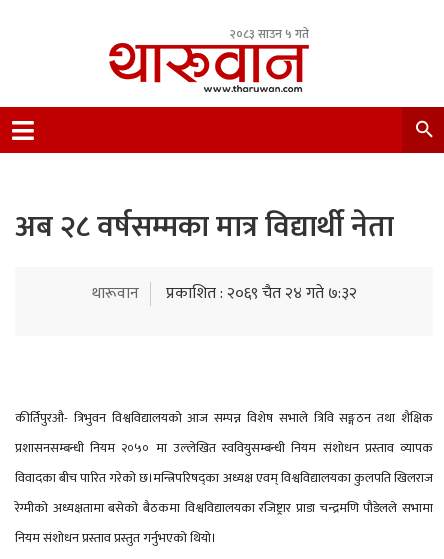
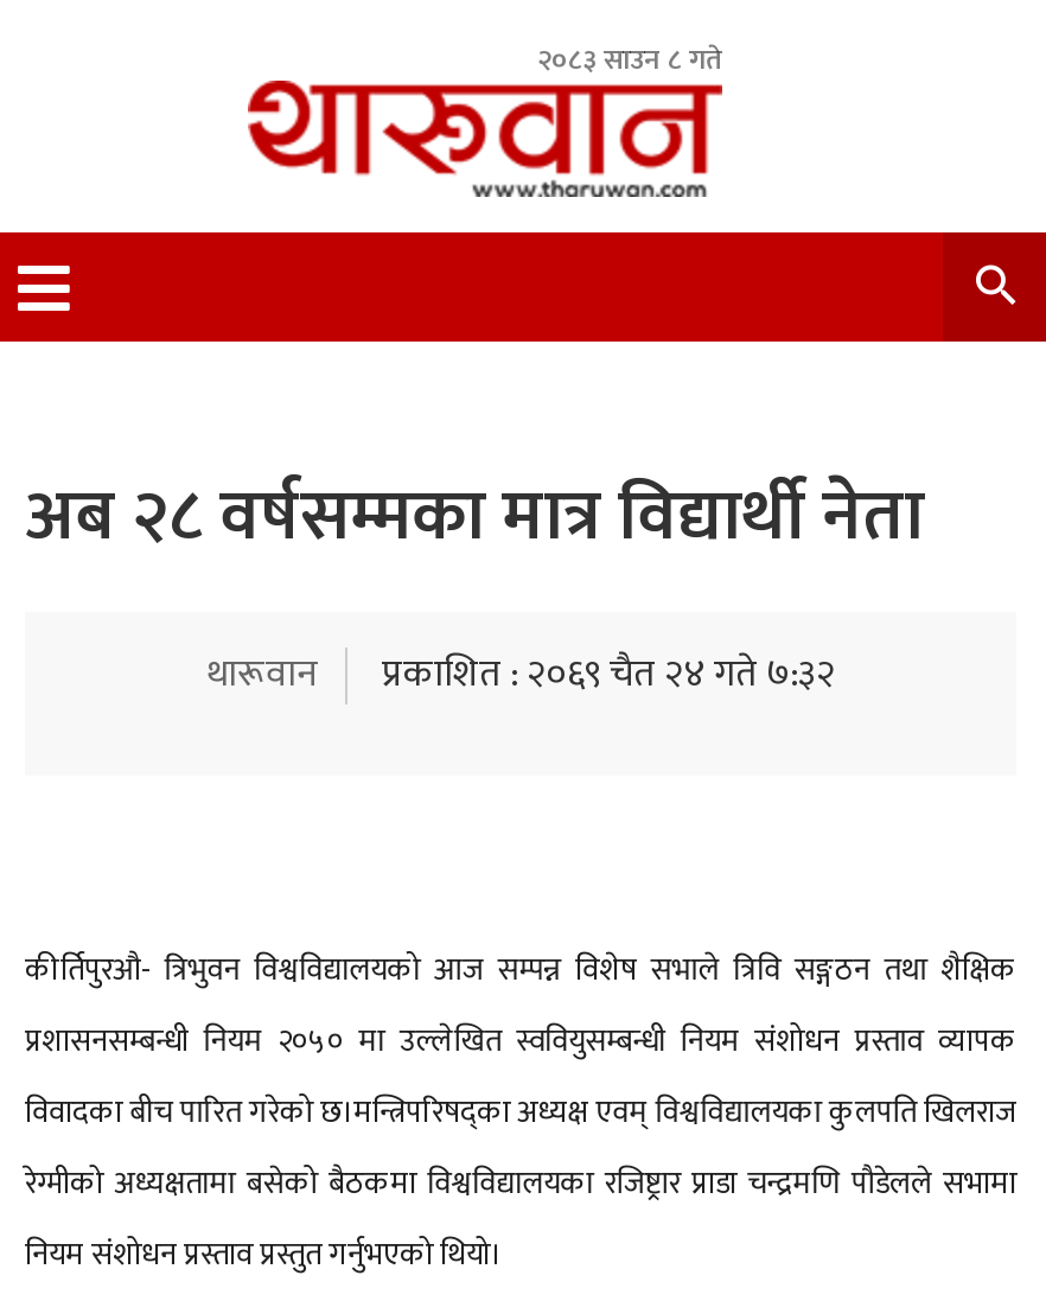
- २०८३ साउन ५ गते
+ २०८३ साउन ८ गते
